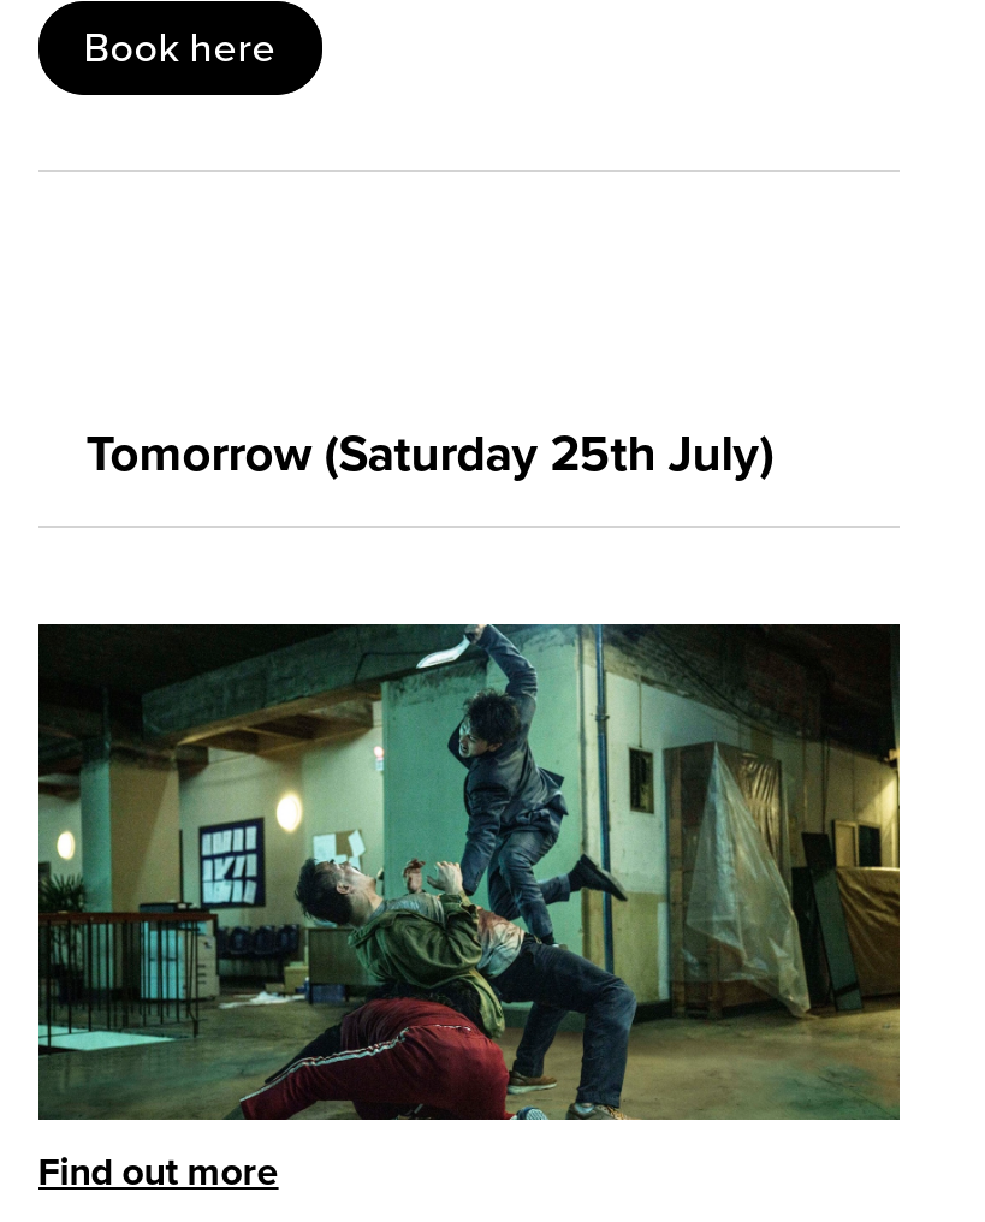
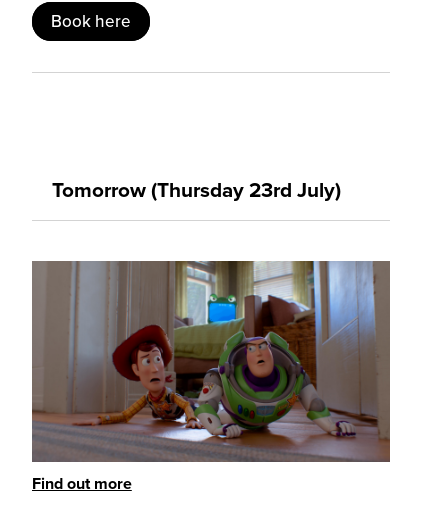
- Tomorrow (Saturday 25th July)
+ Tomorrow (Thursday 23rd July)

- [image]
+ [image]
